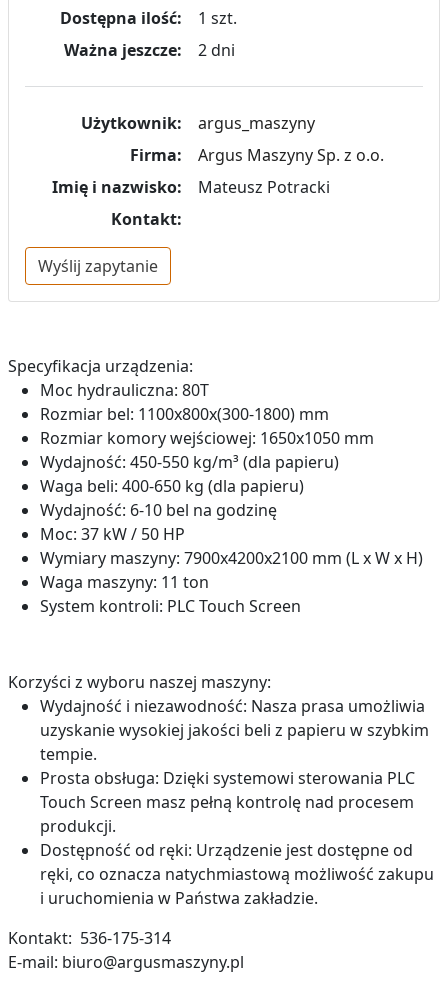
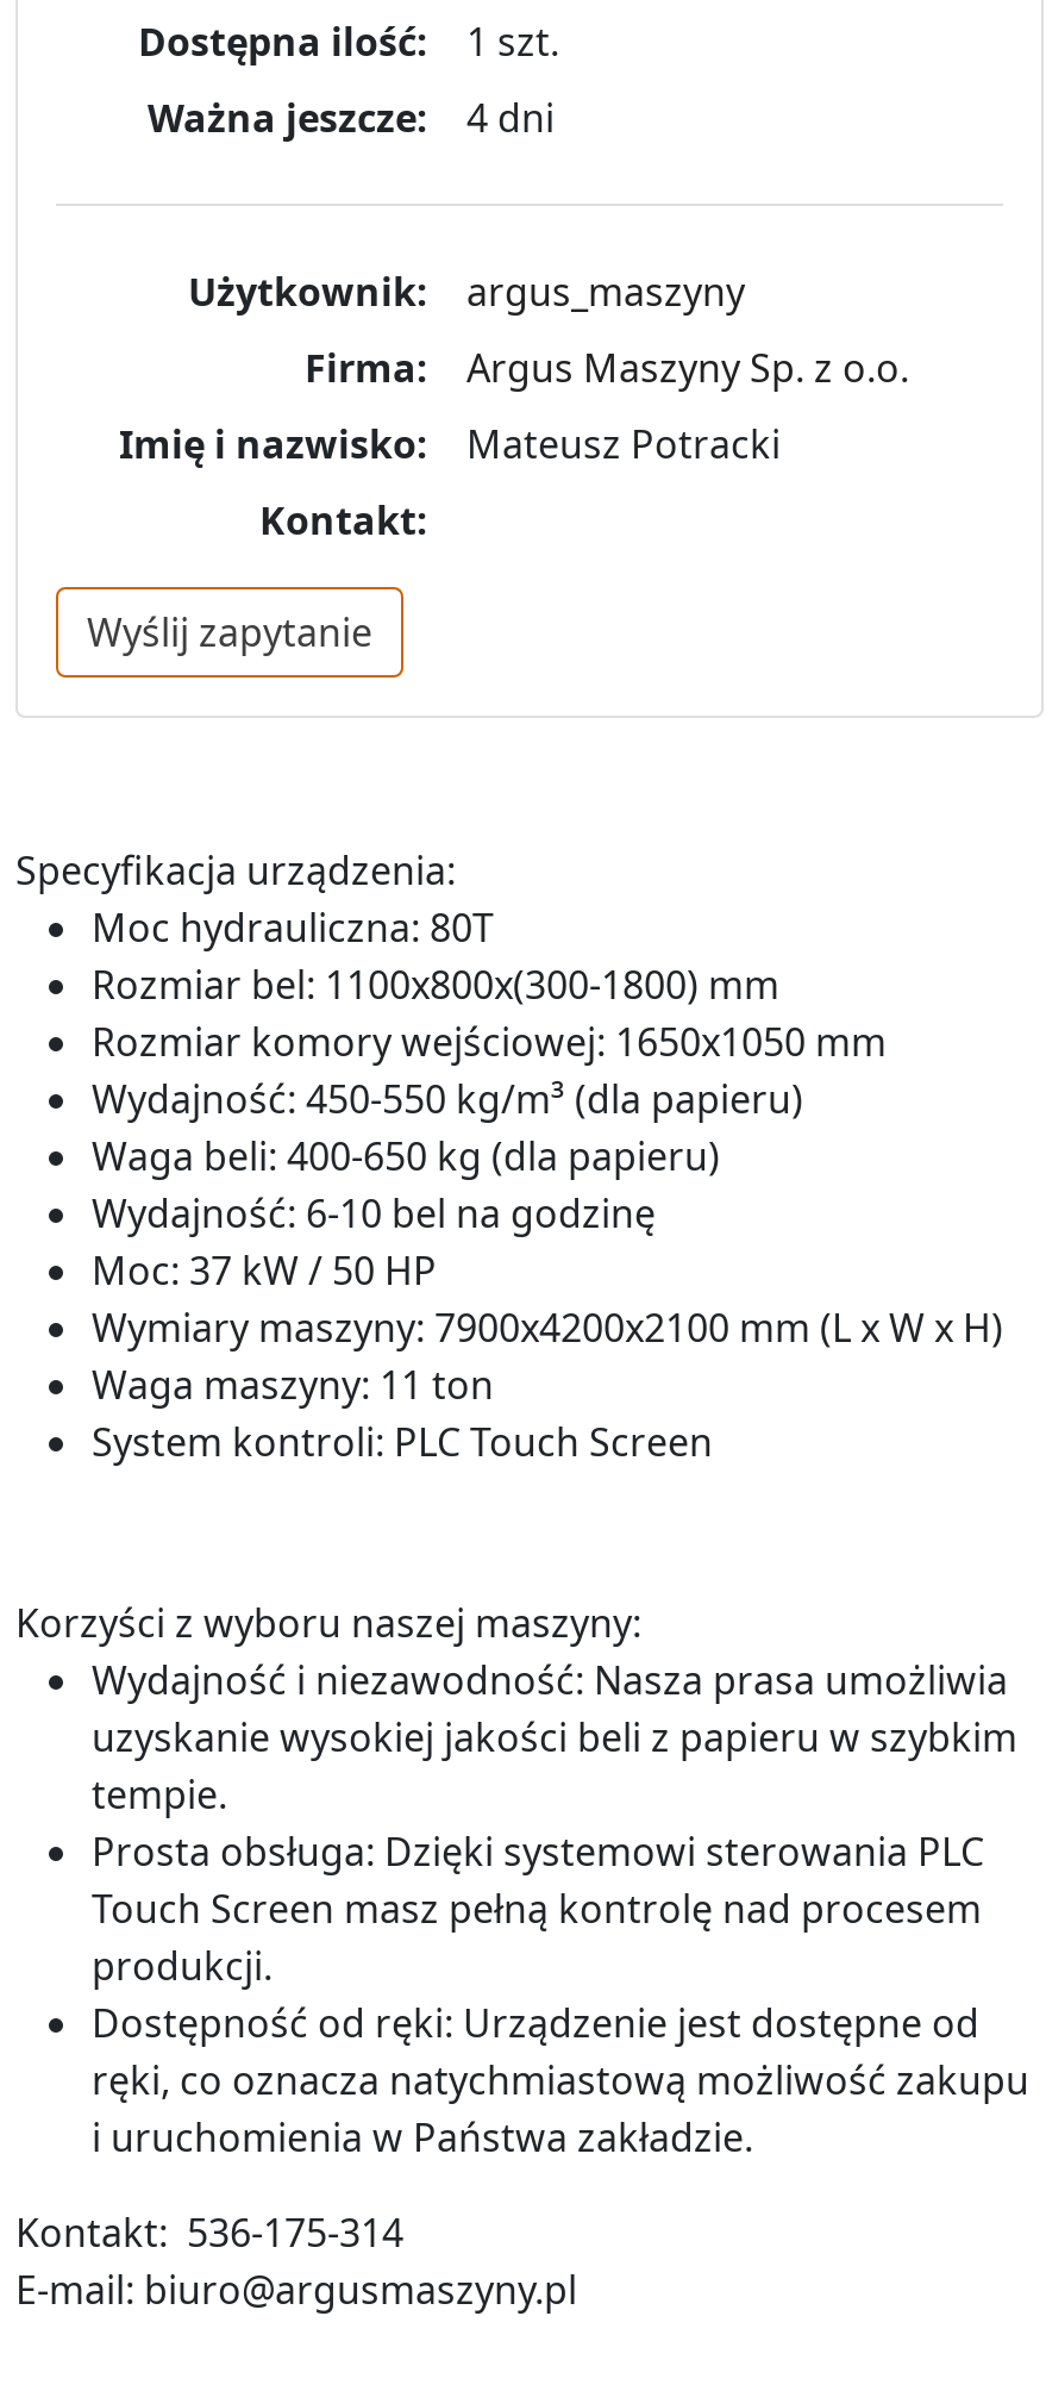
- Ważna jeszcze: 2 dni
+ Ważna jeszcze: 4 dni
